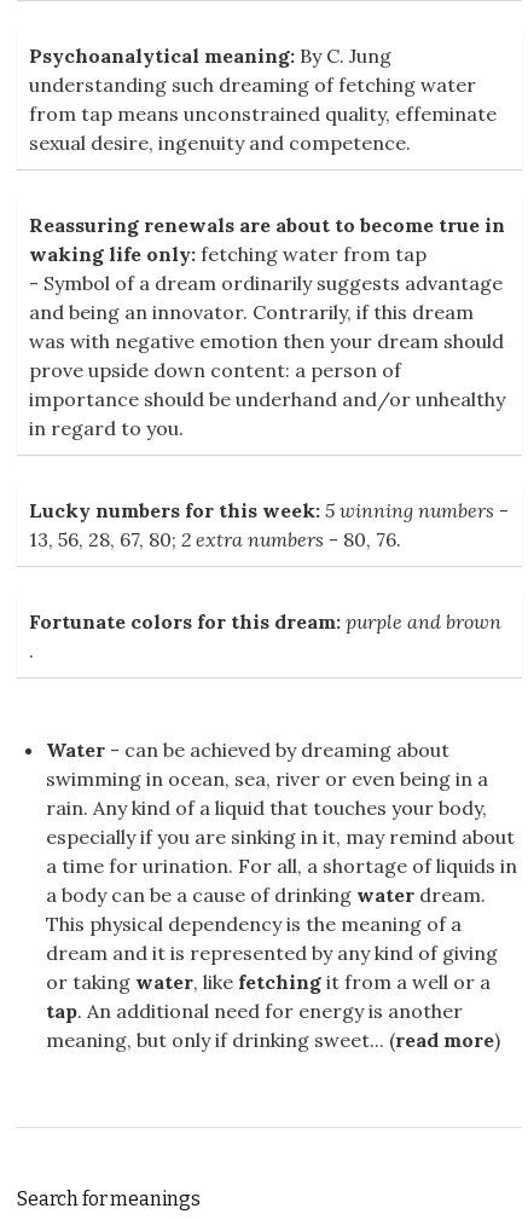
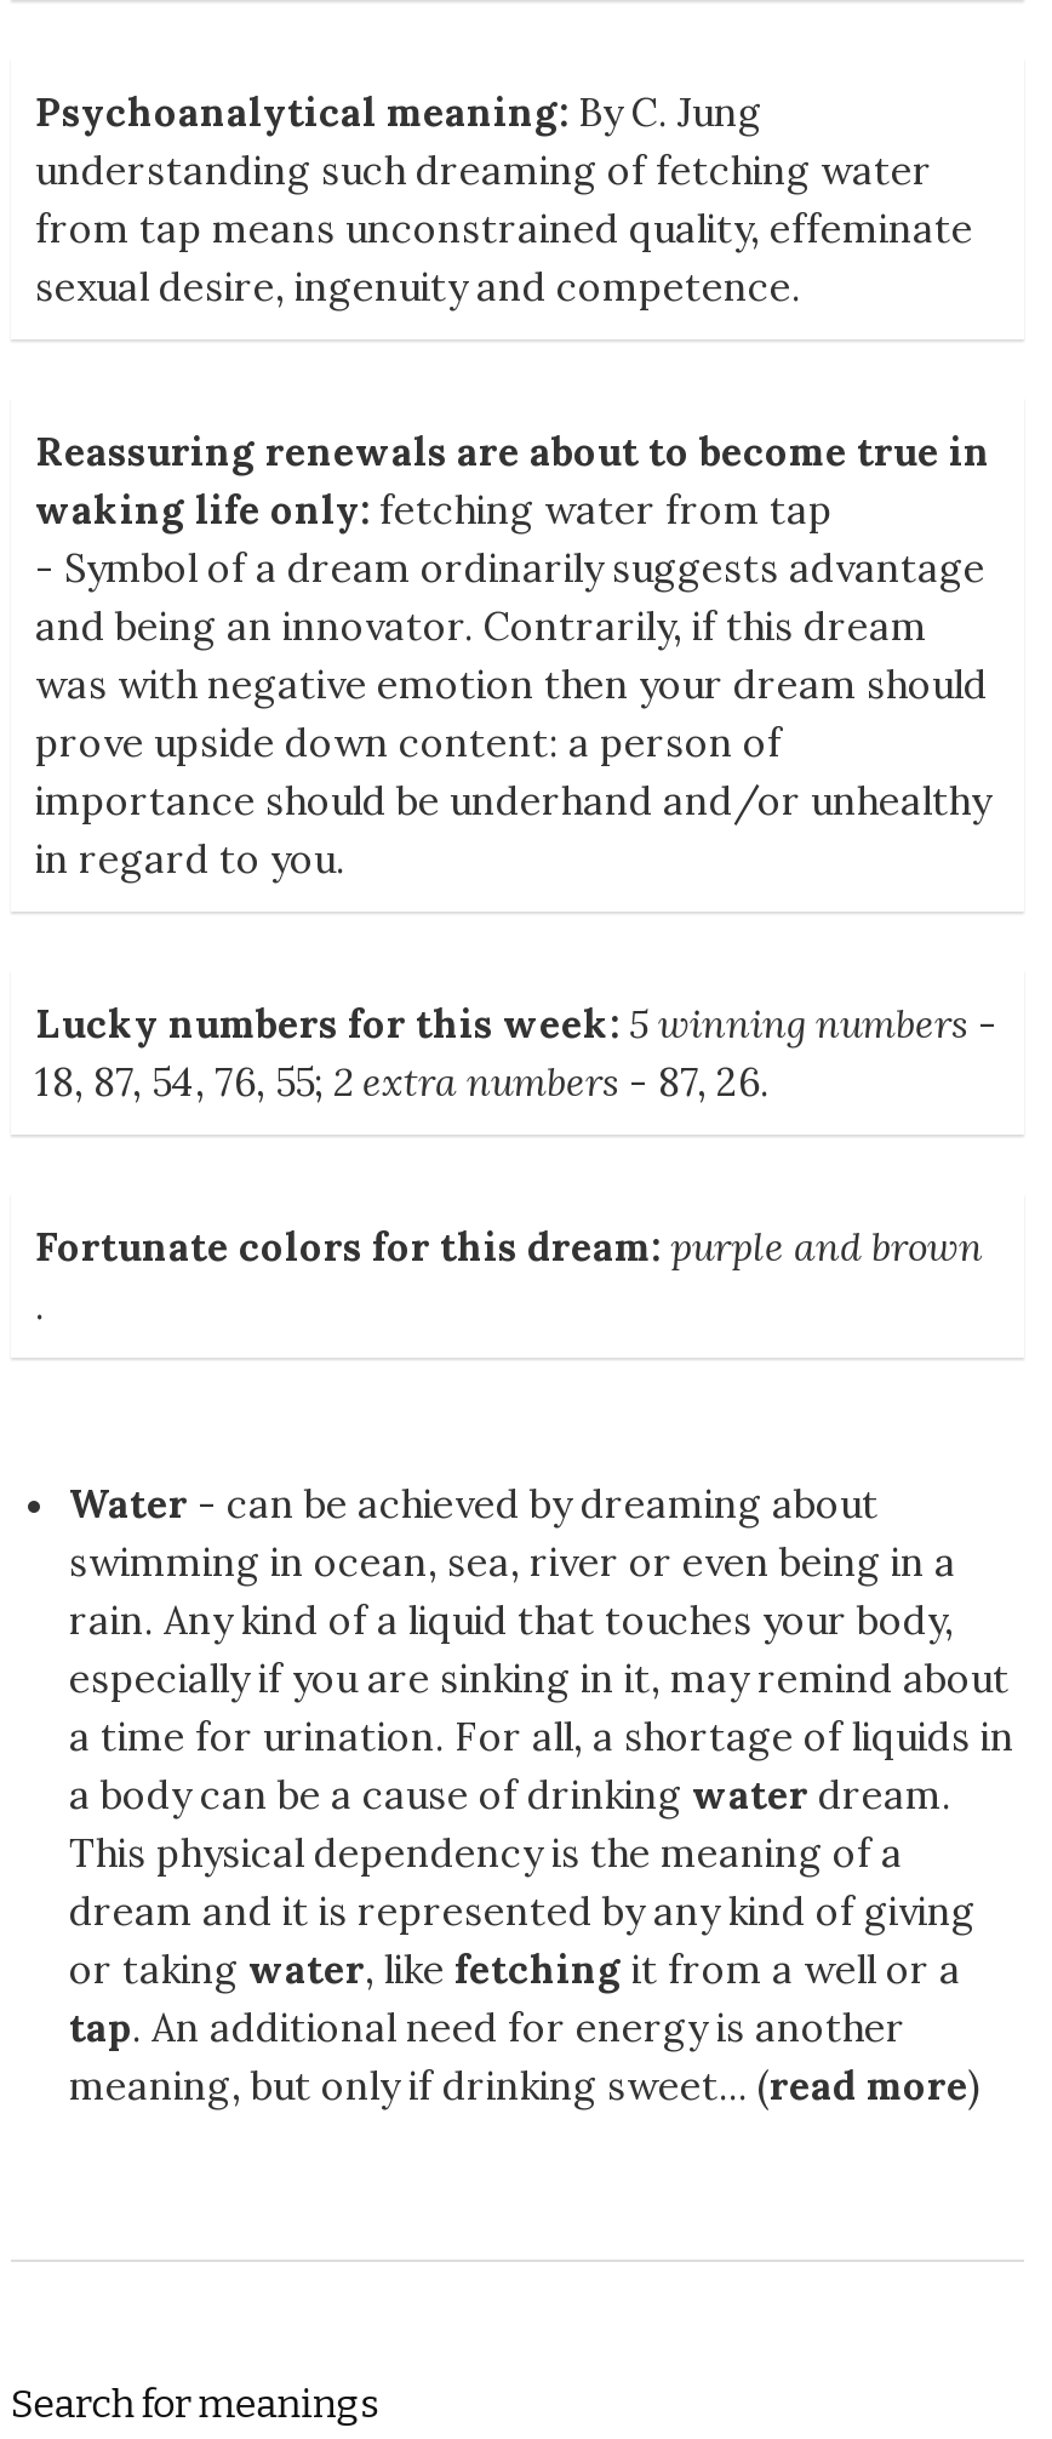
- 13, 56, 28, 67, 80; 2 extra numbers - 80, 76.
+ 18, 87, 54, 76, 55; 2 extra numbers - 87, 26.
